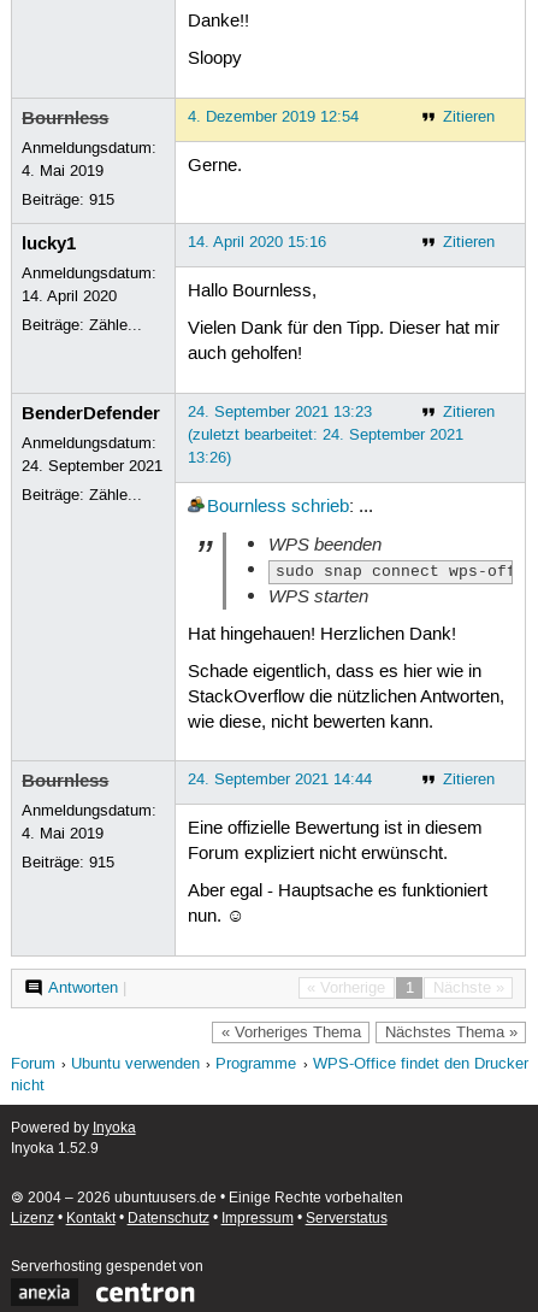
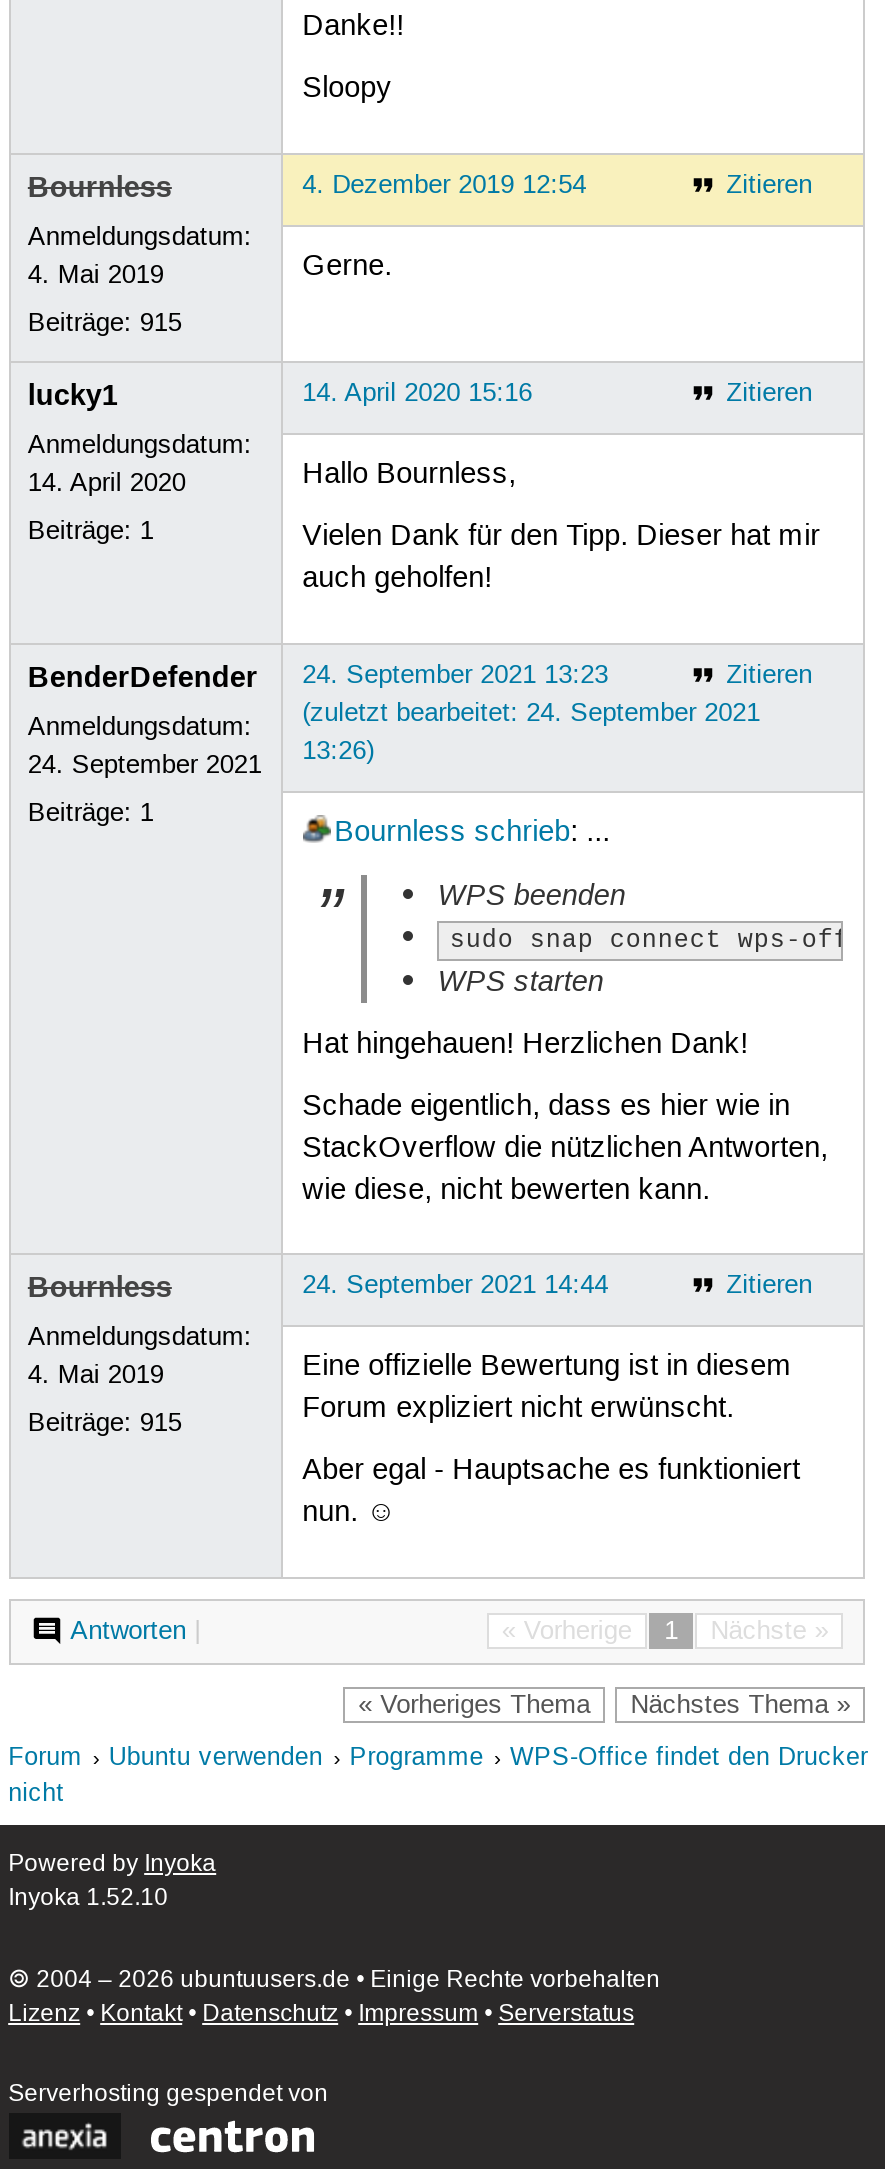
- Beiträge: Zähle...
+ Beiträge: 1

- Beiträge: Zähle...
+ Beiträge: 1

- Inyoka 1.52.9
+ Inyoka 1.52.10
